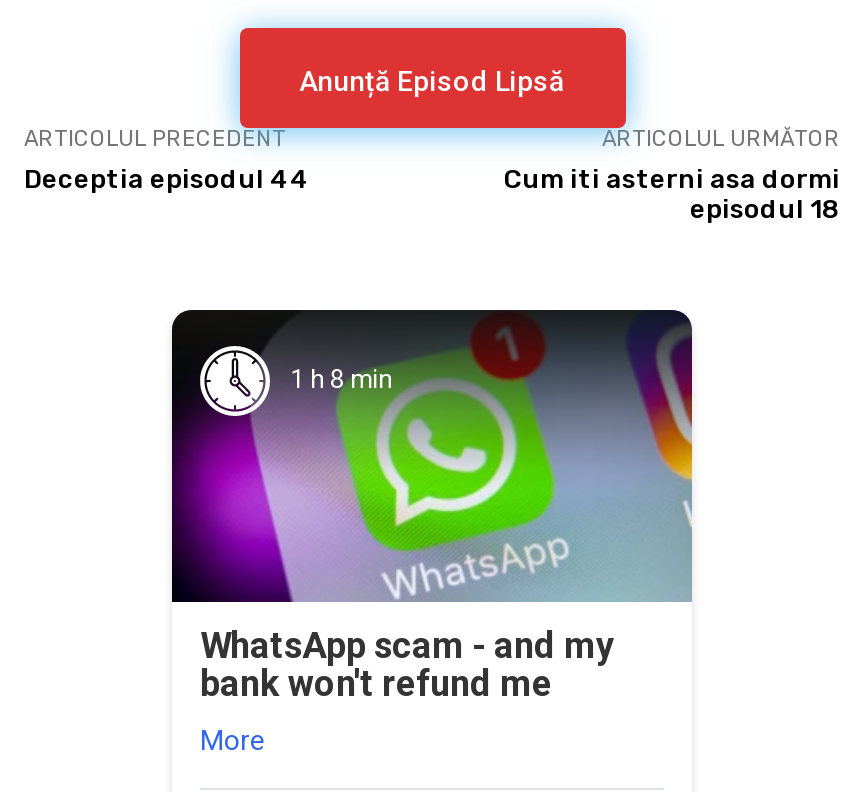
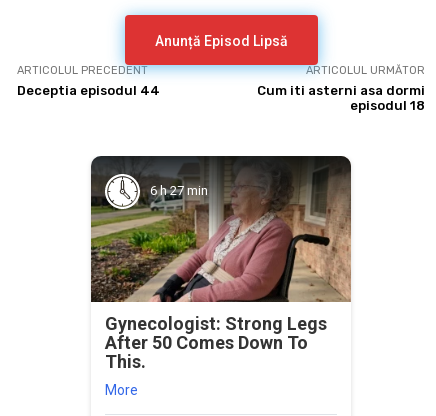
- [image]
- 1 h 8 min
+ [image]
+ 6 h 27 min

- WhatsApp scam - and my
- bank won't refund me
+ Gynecologist: Strong Legs
+ After 50 Comes Down To
+ This.
